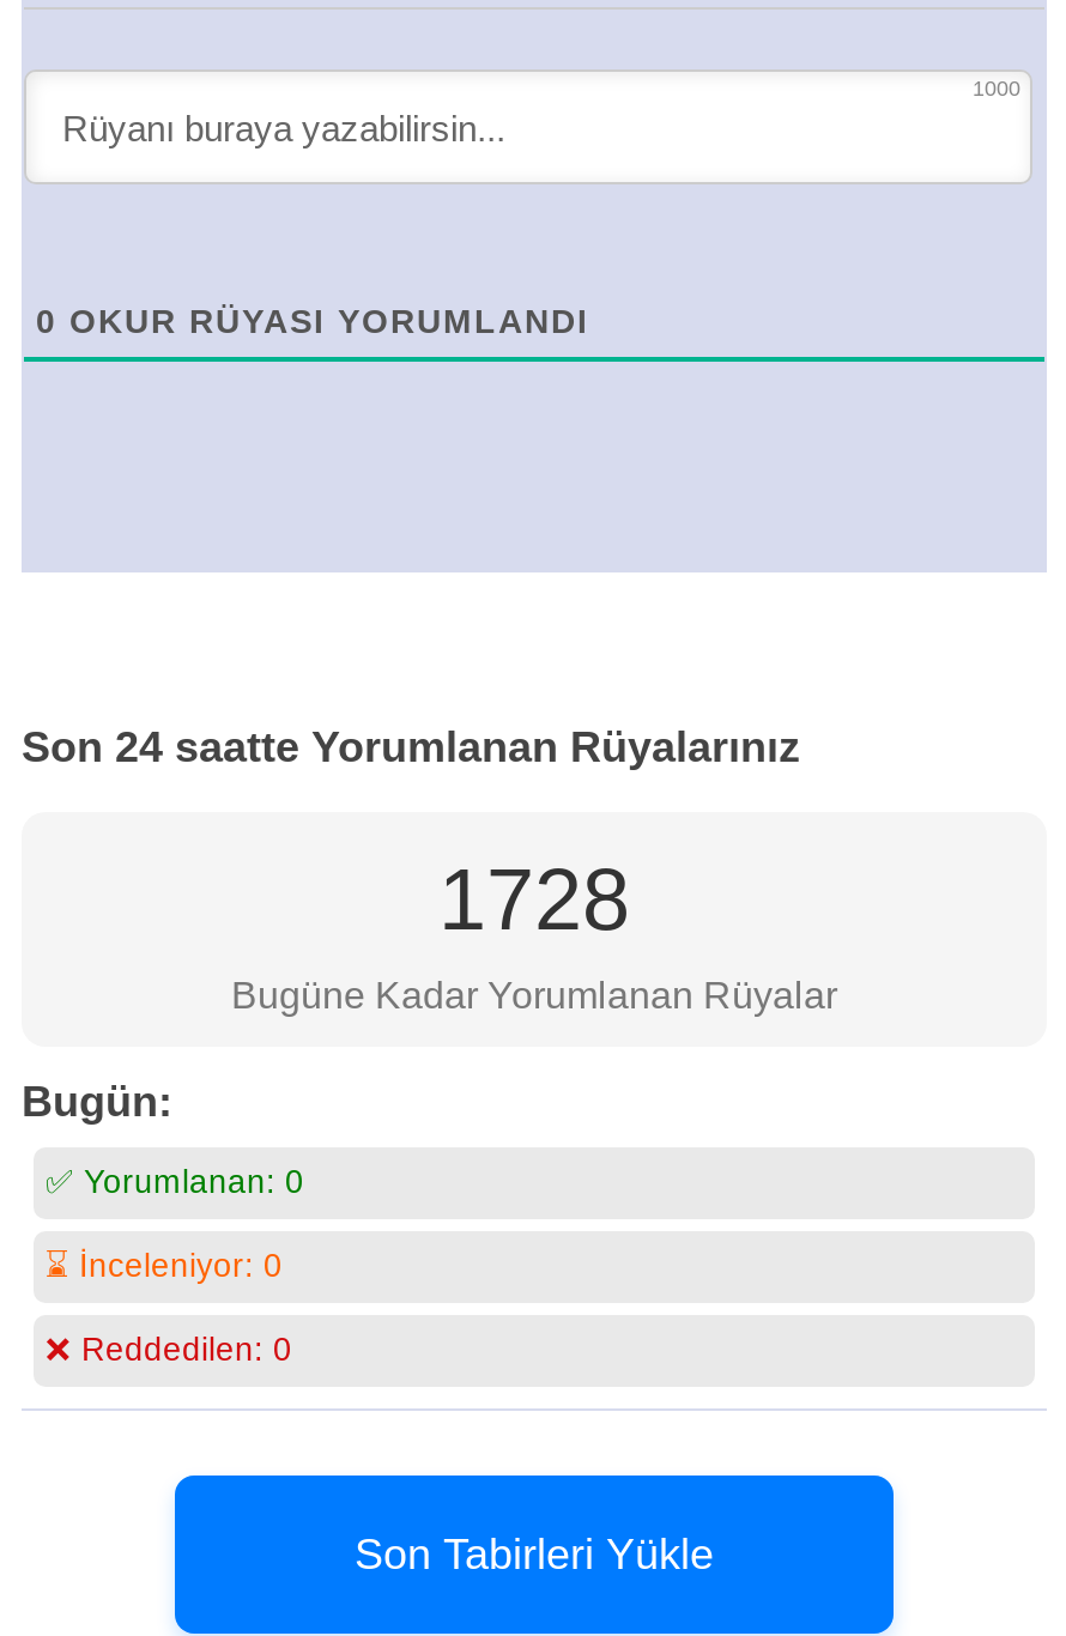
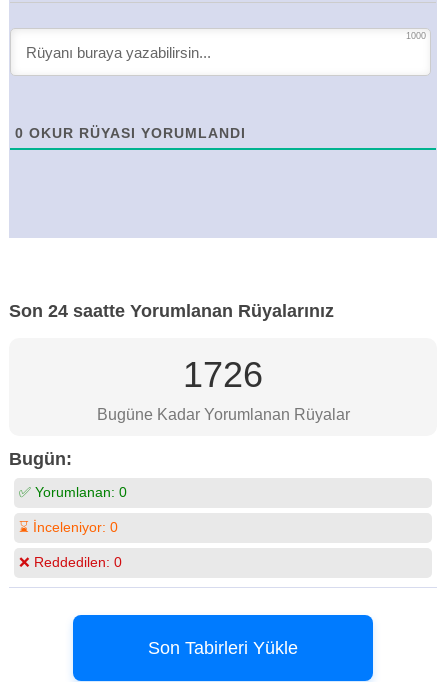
- 1728
+ 1726
